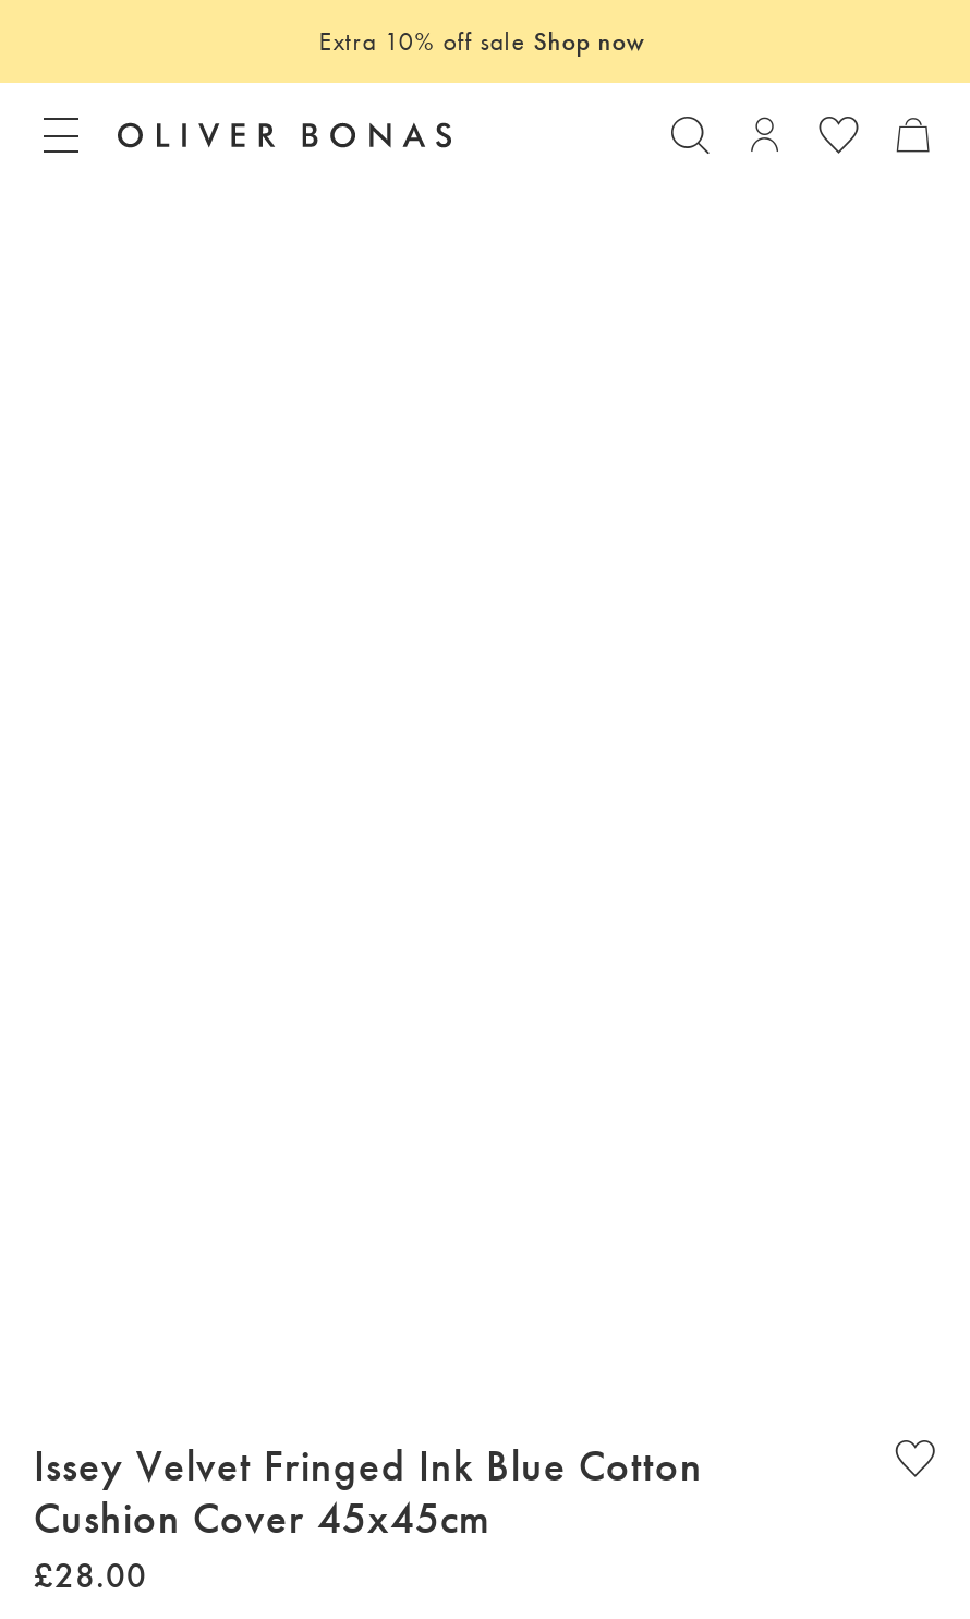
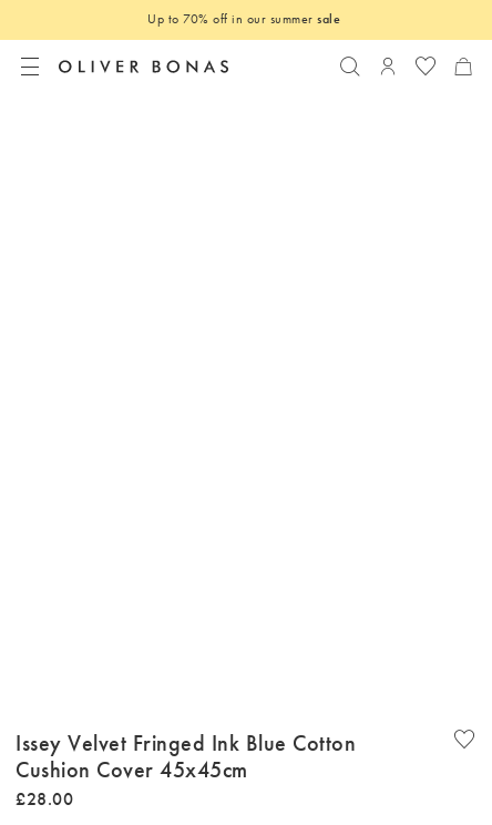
- Extra 10% off sale Shop now
+ Up to 70% off in our summer sale
